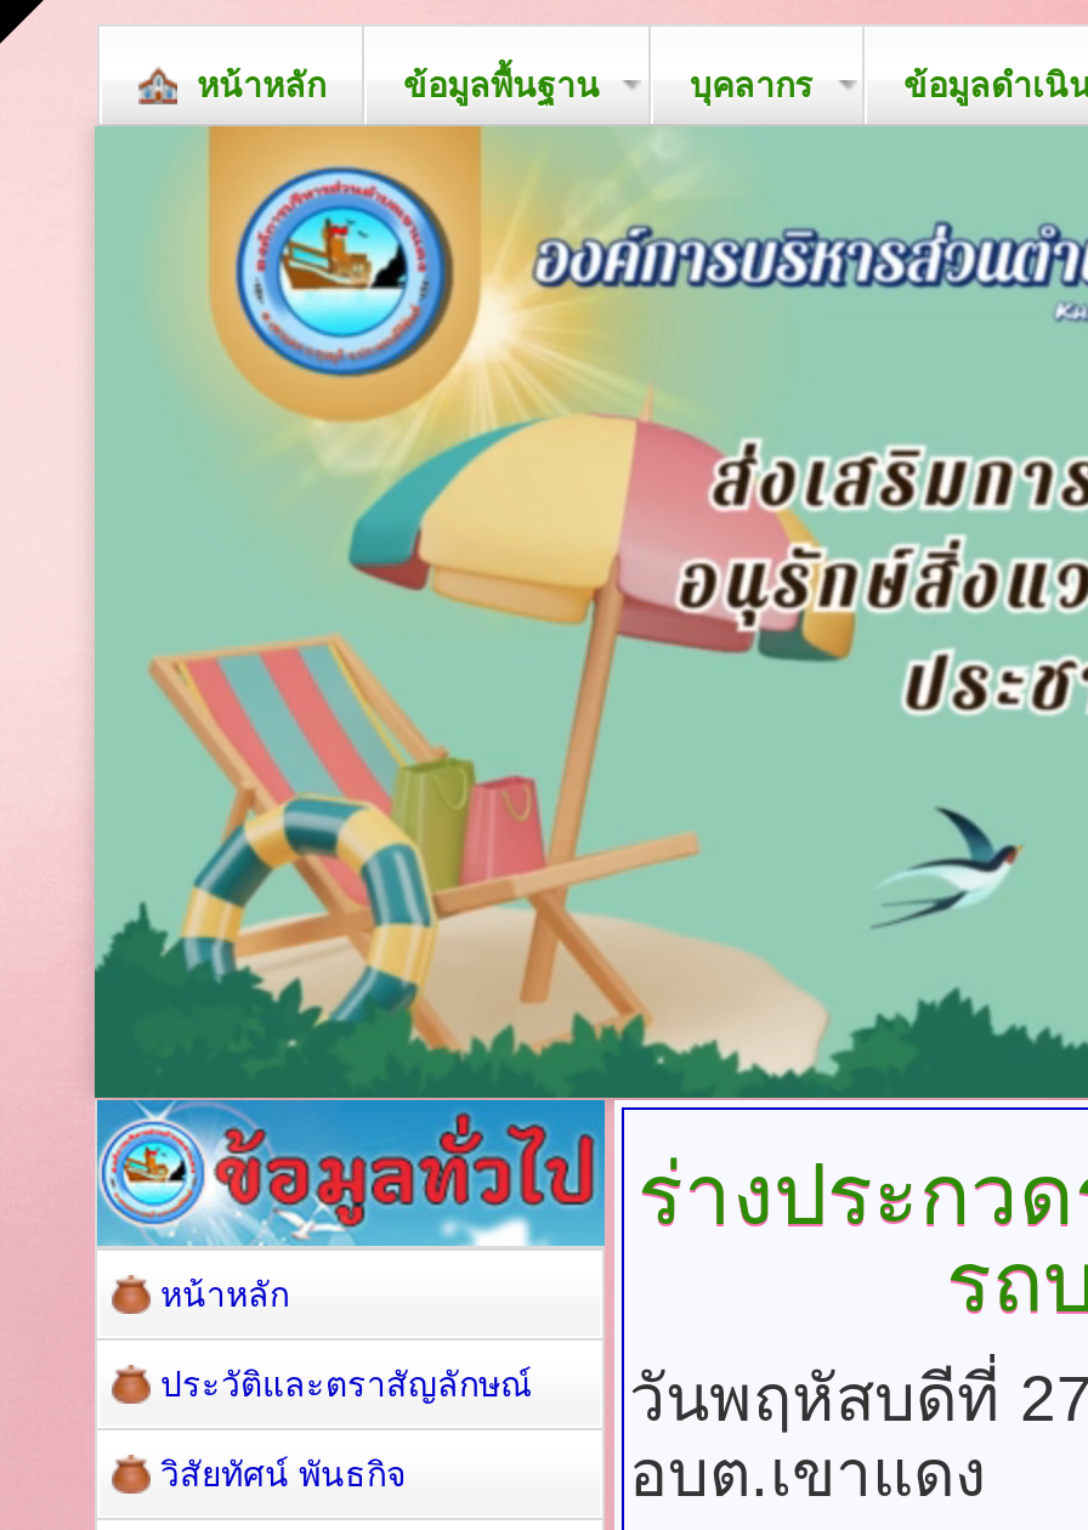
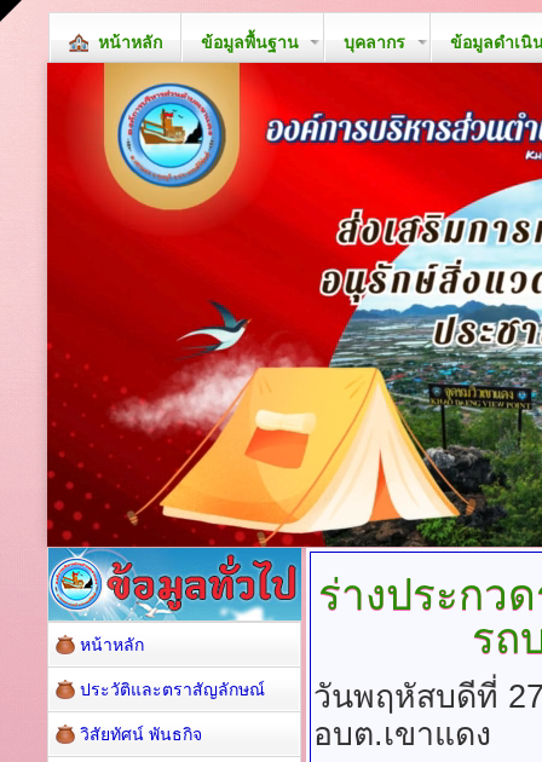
- [image]
+ [image]
